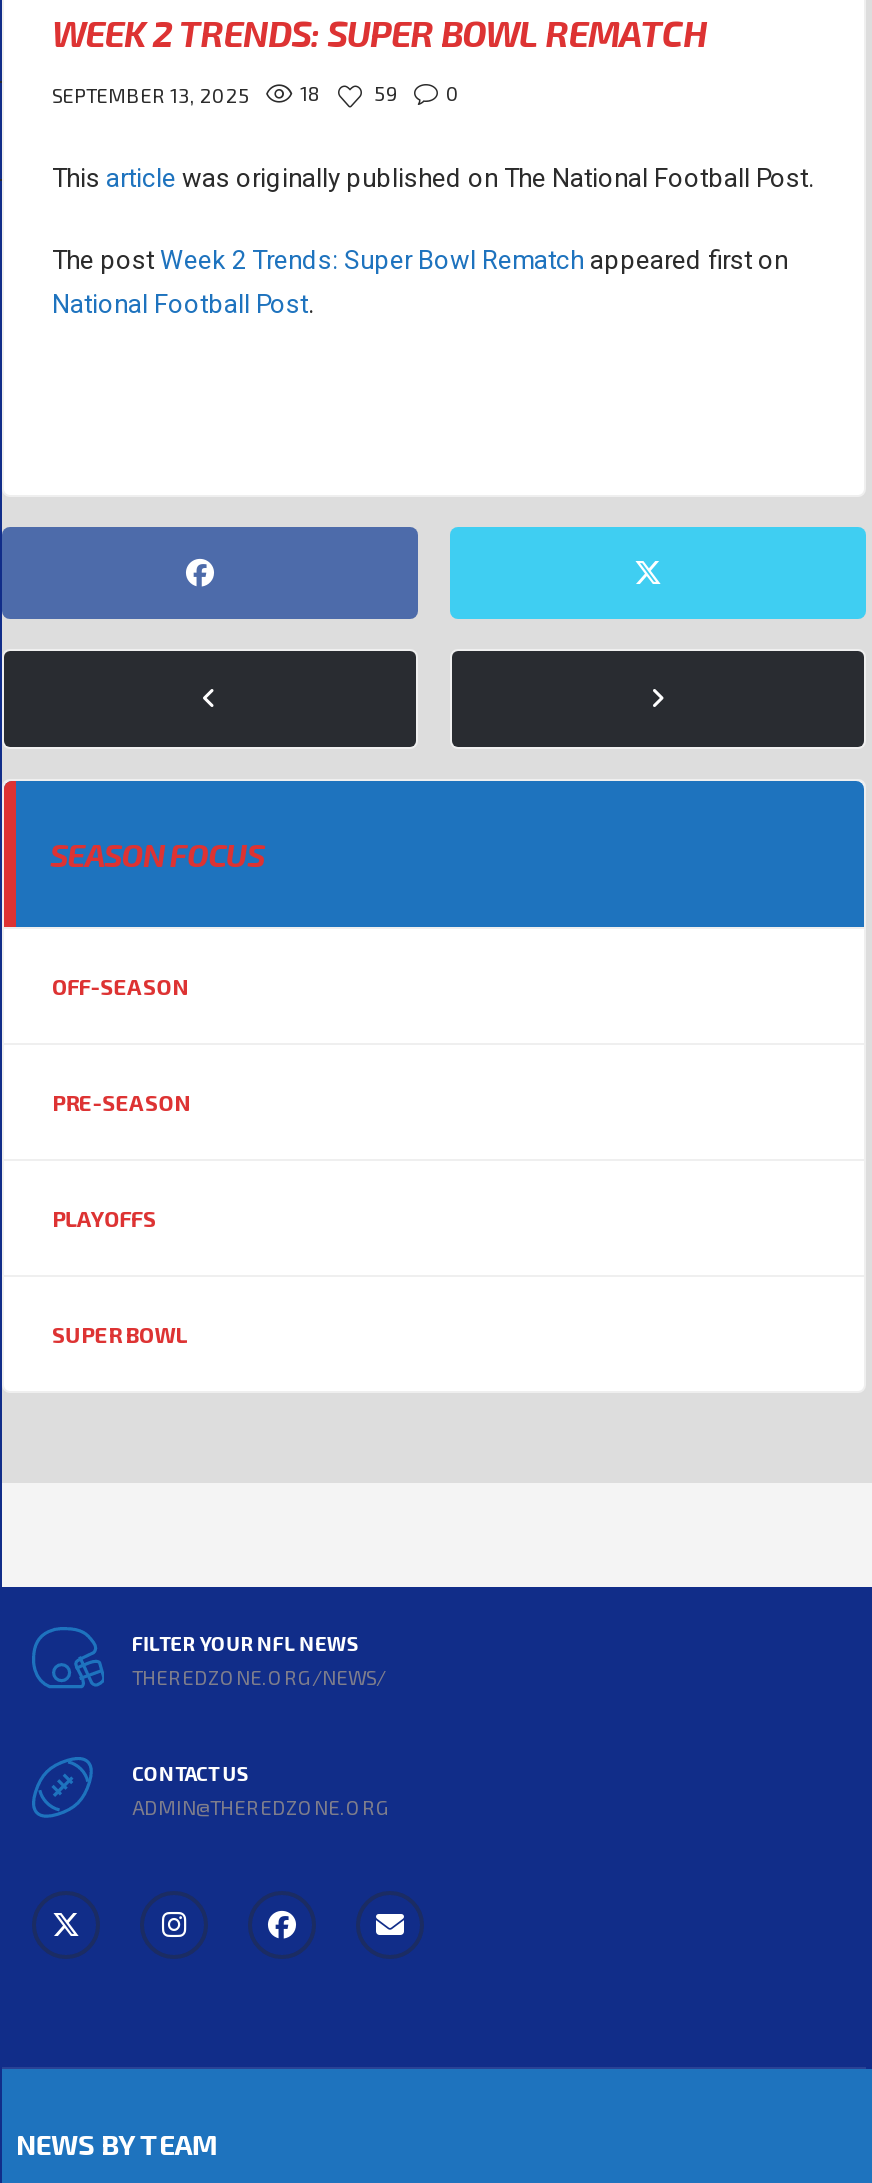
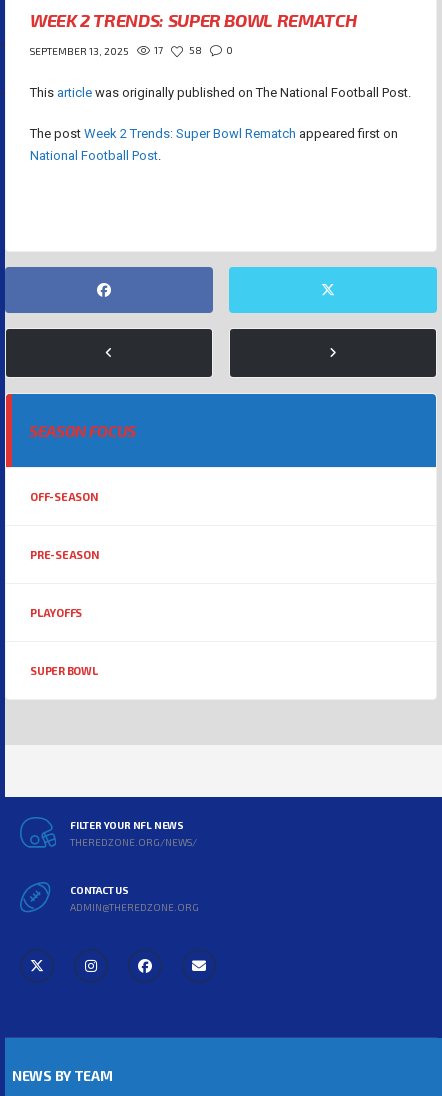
- 18
+ 17

- 59 0
+ 58 0
